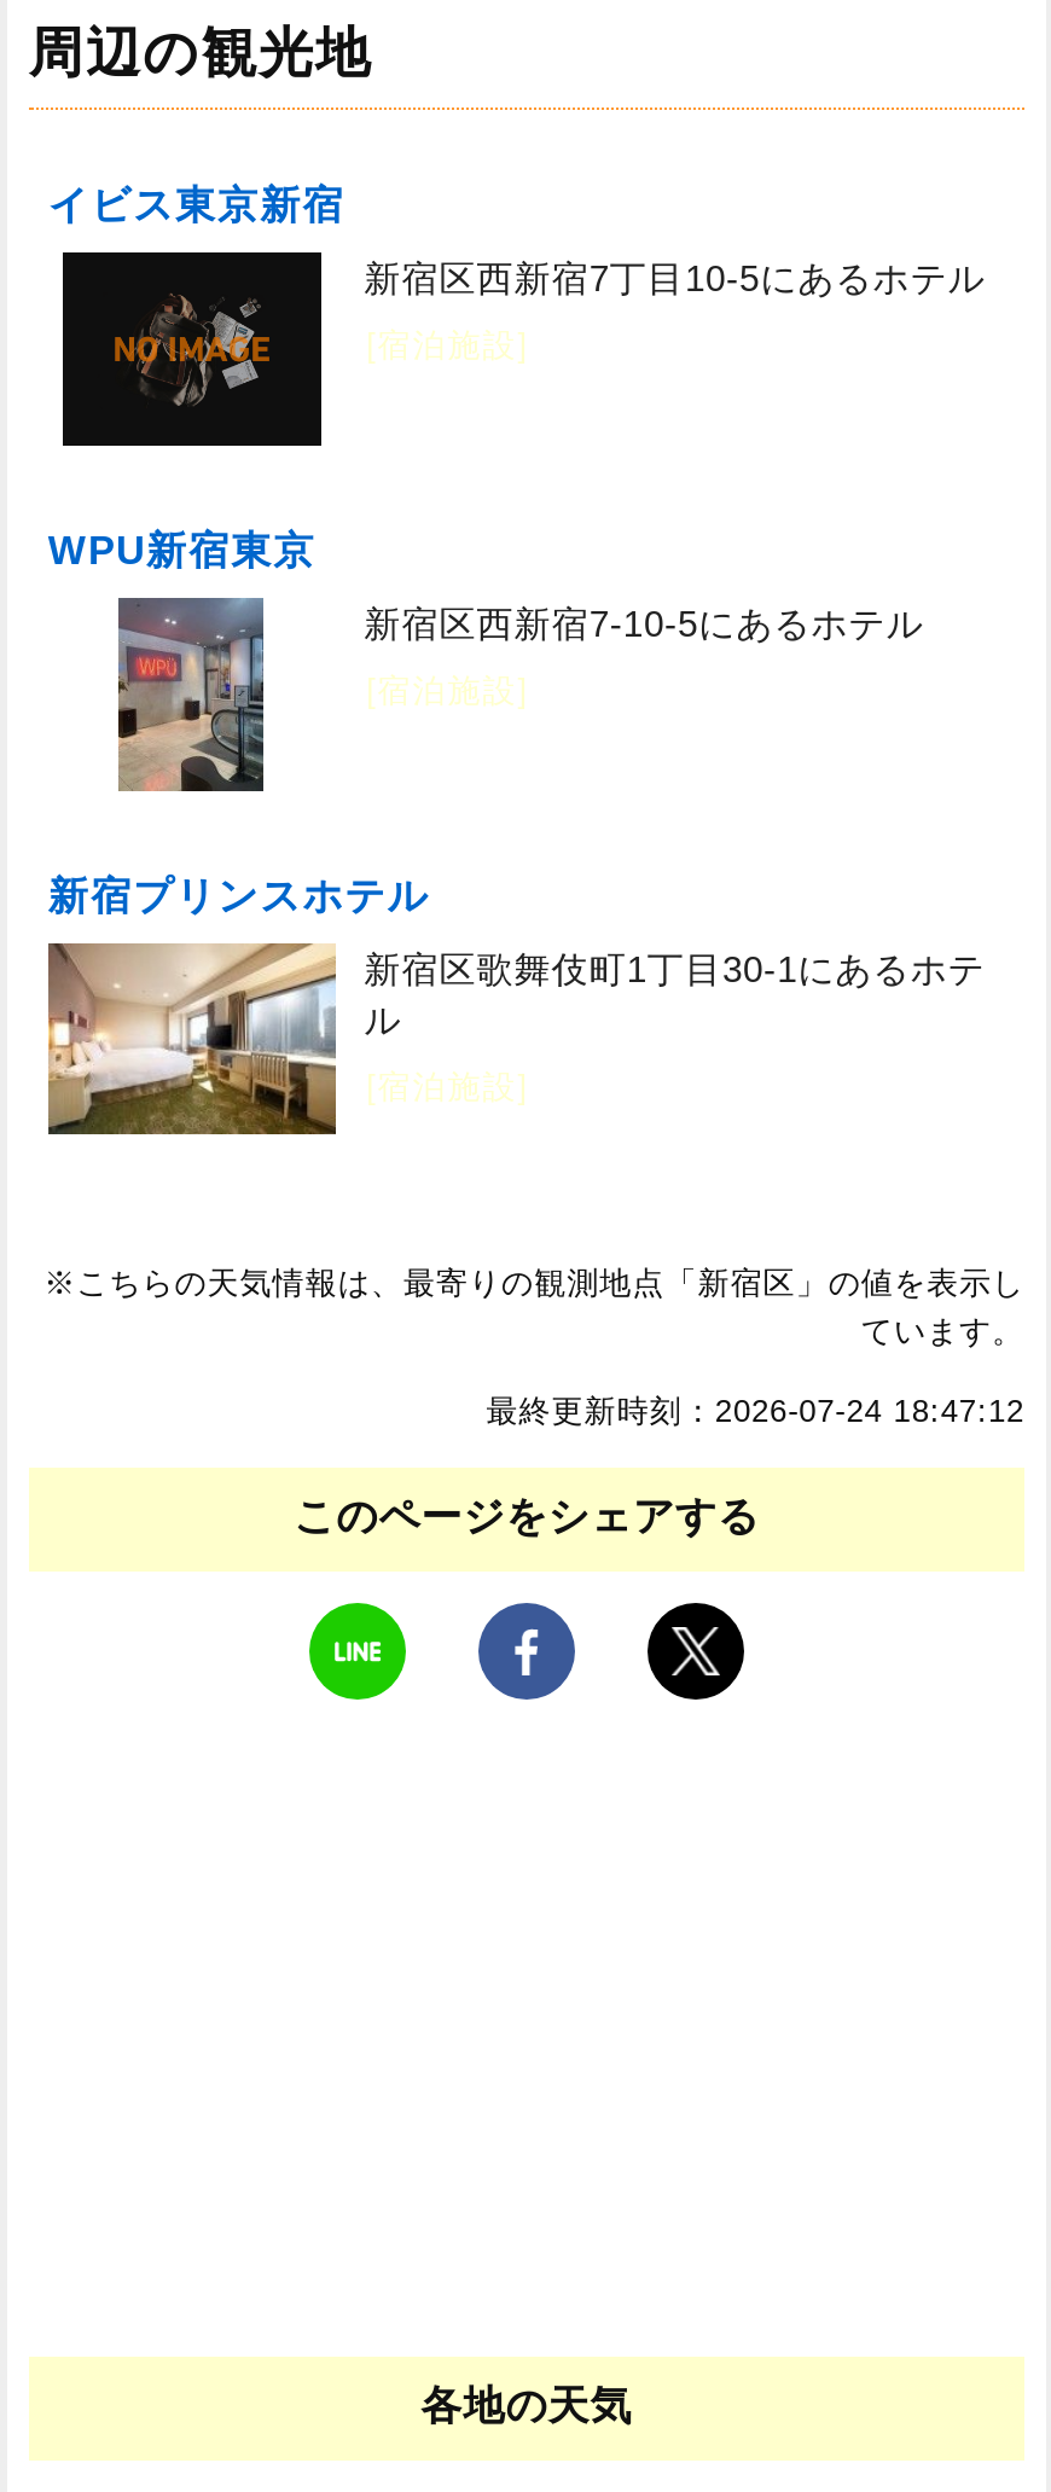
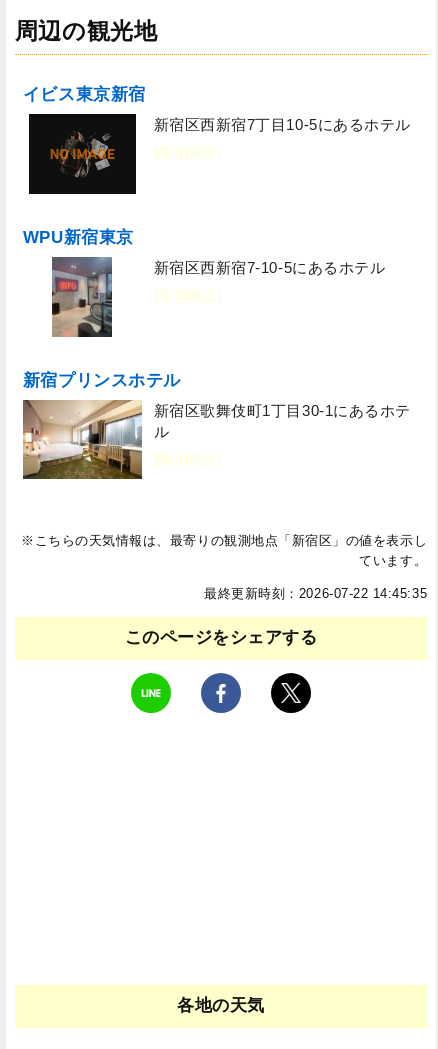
- 最終更新時刻：2026-07-24 18:47:12
+ 最終更新時刻：2026-07-22 14:45:35
